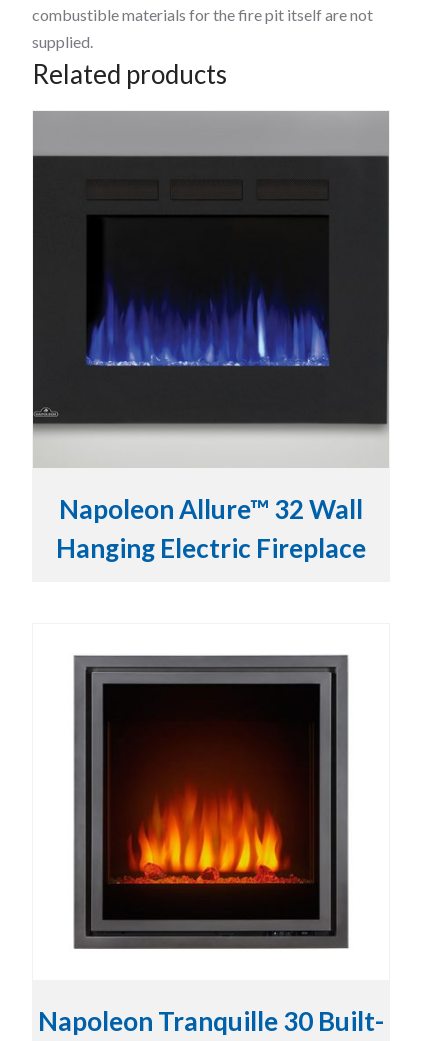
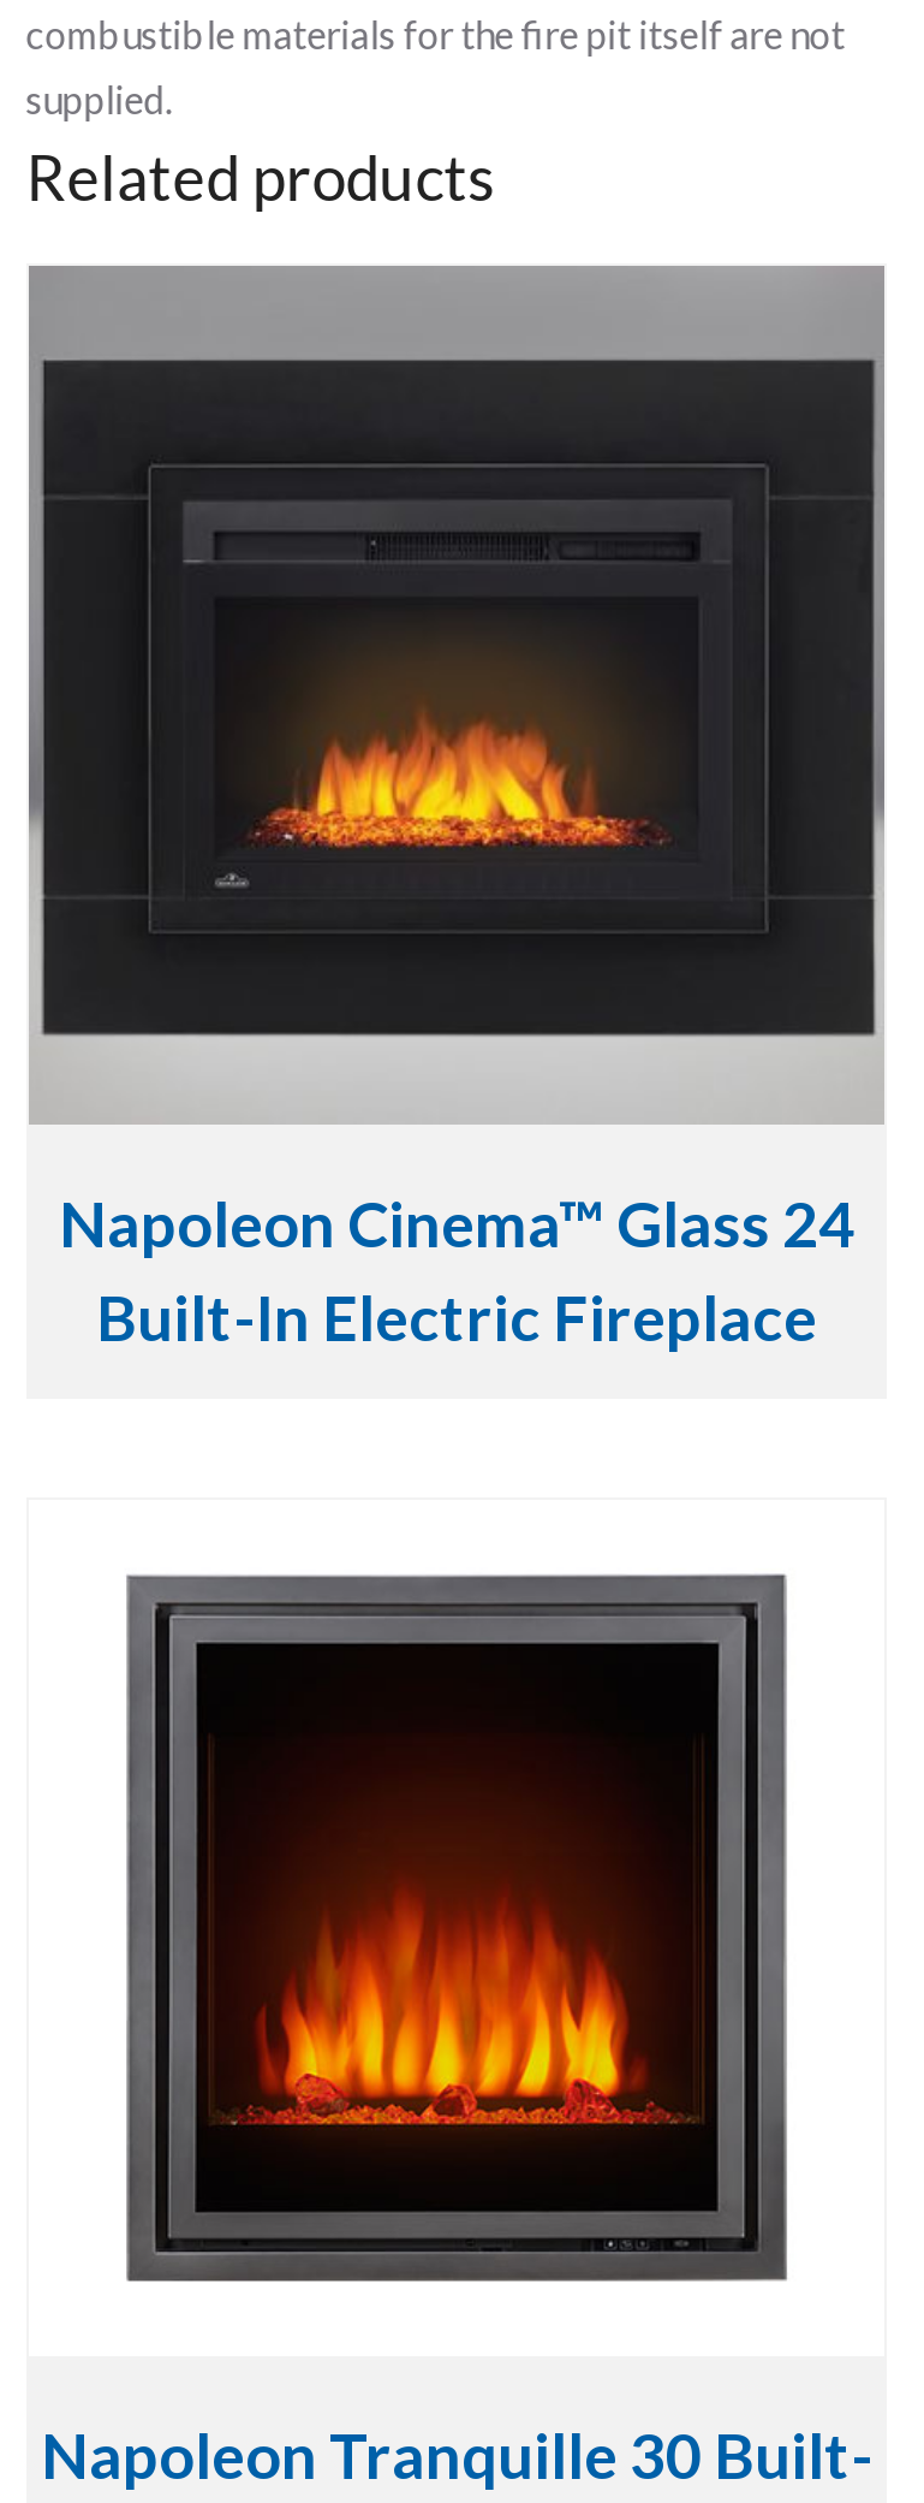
- [image]
+ [image]

- Napoleon Allure™ 32 Wall
+ Napoleon Cinema™ Glass 24

- Hanging Electric Fireplace
+ Built-In Electric Fireplace
